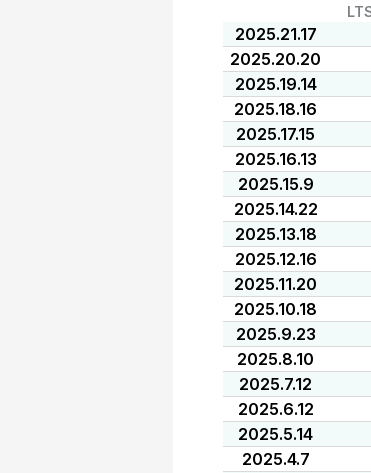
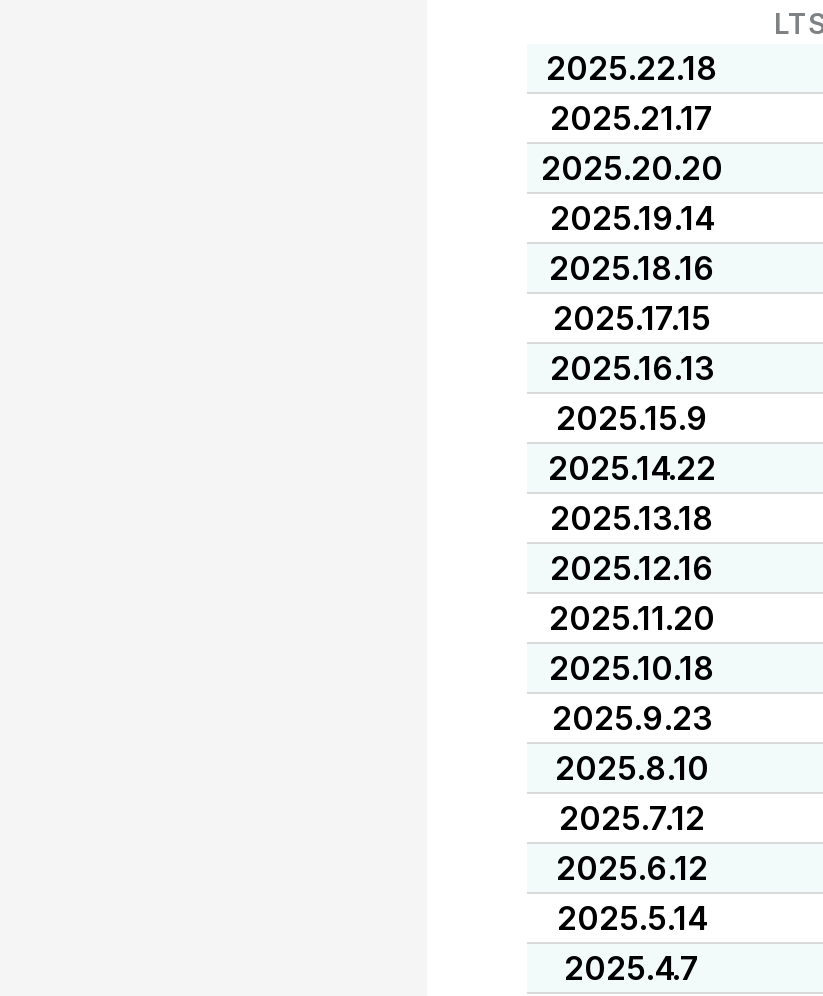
+ 2025.22.18
